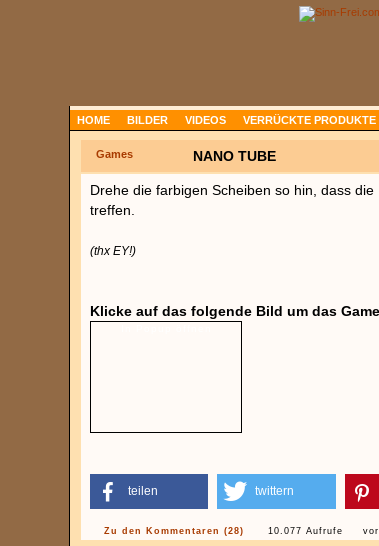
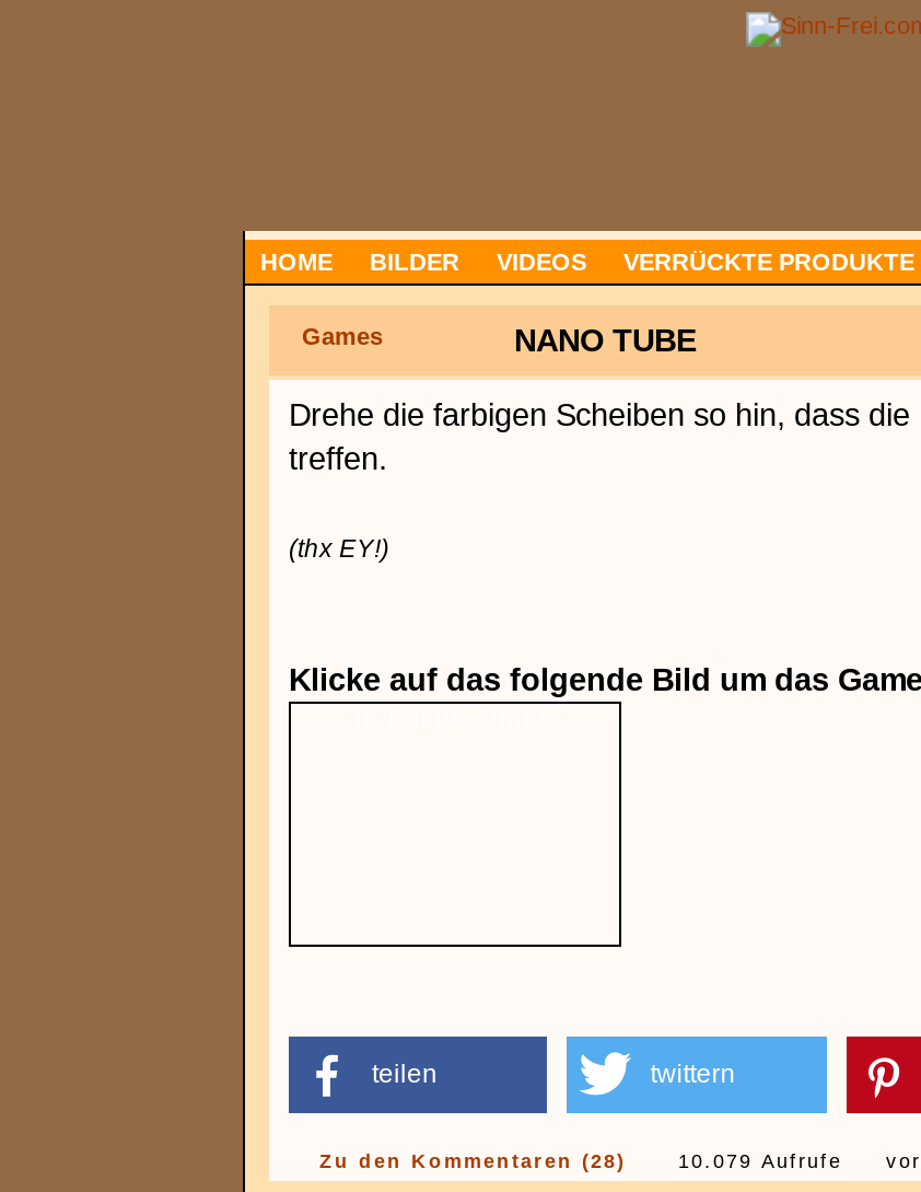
- 10.077 Aufrufe
+ 10.079 Aufrufe
